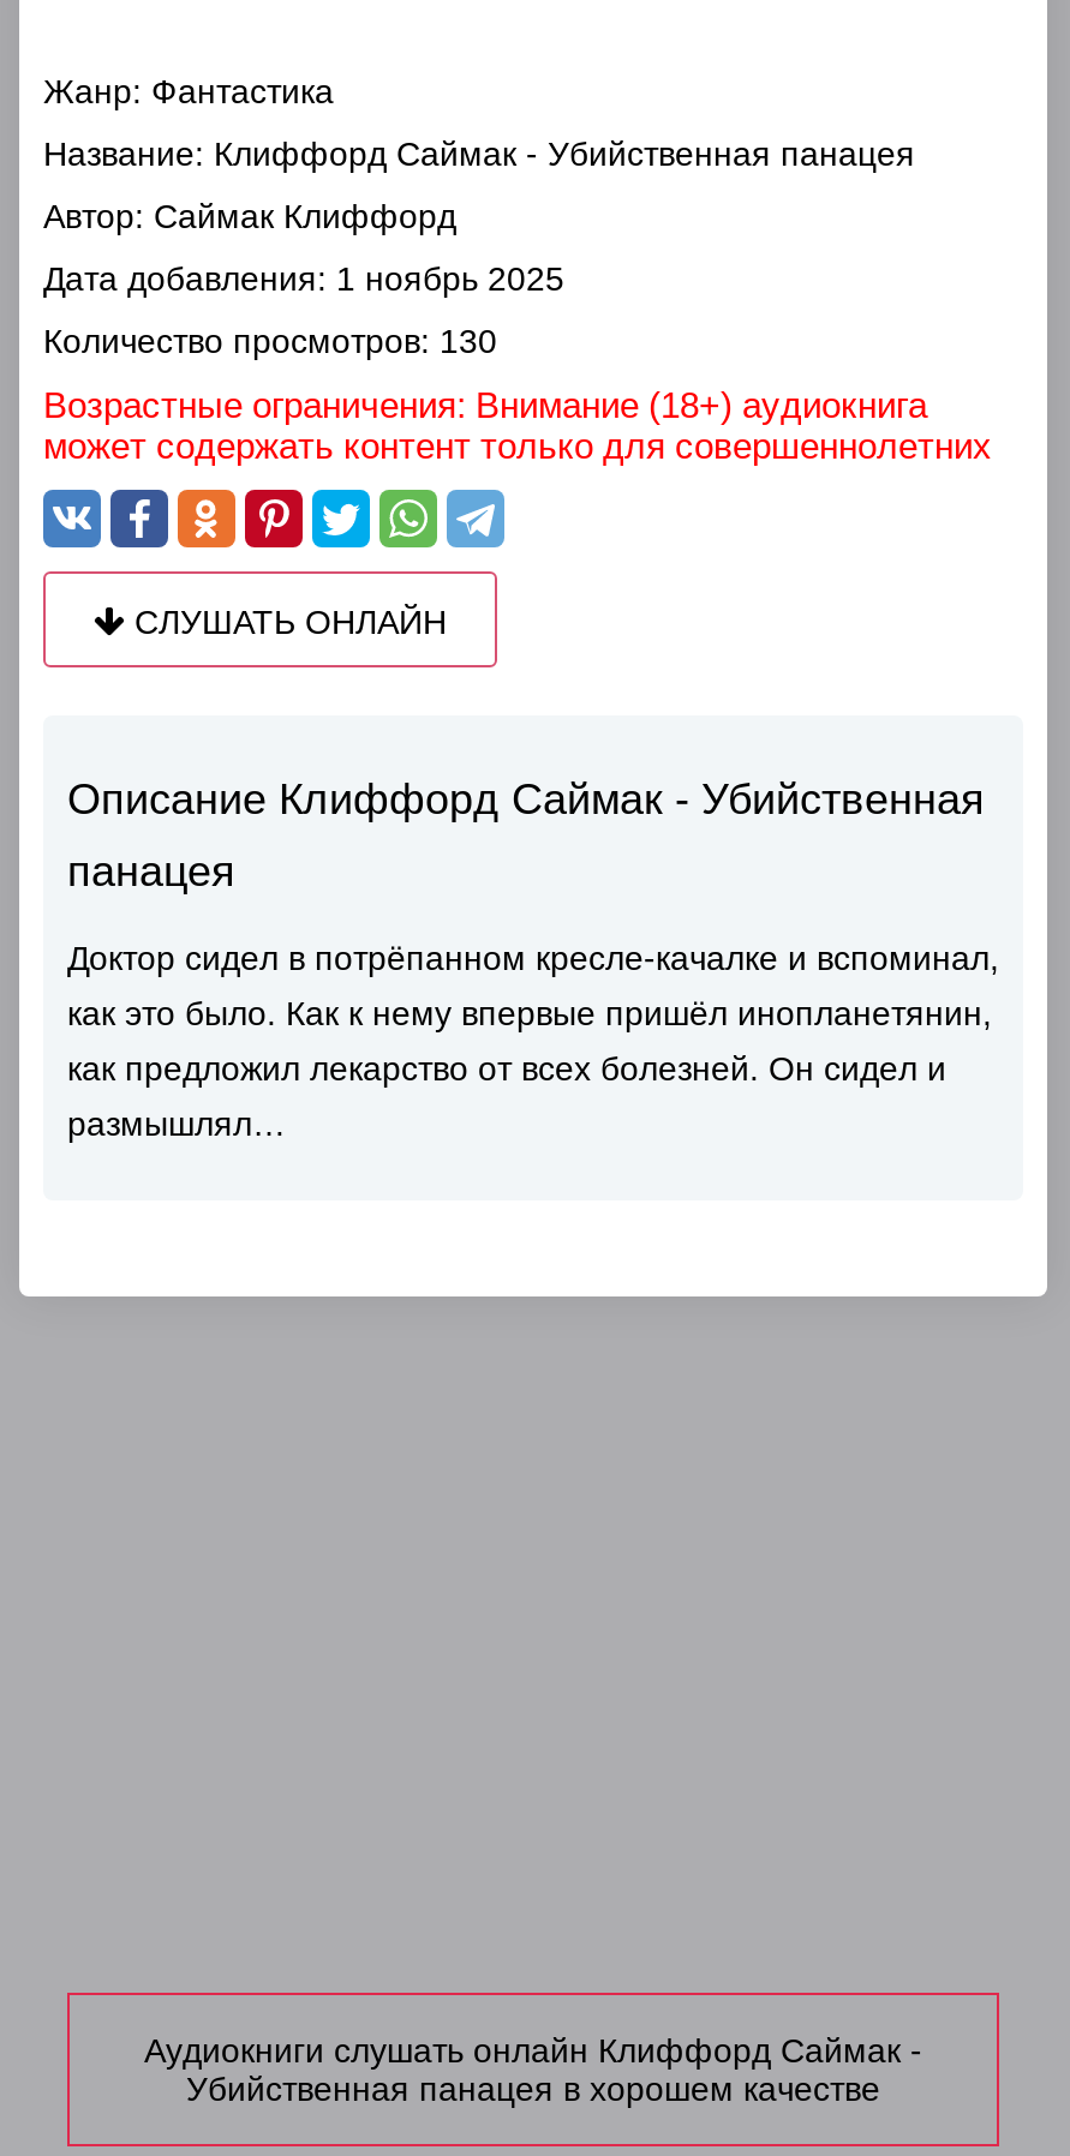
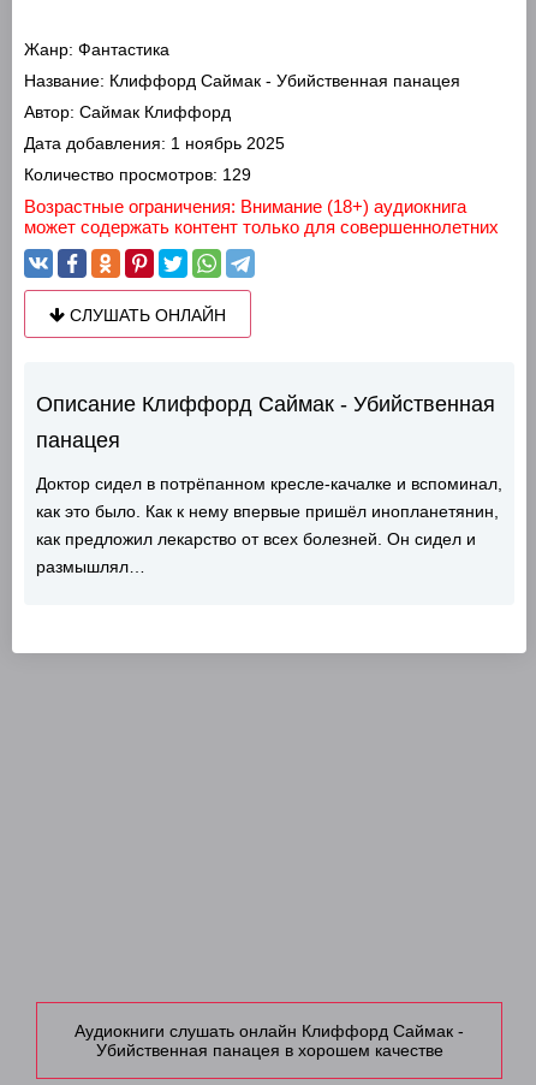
- Количество просмотров: 130
+ Количество просмотров: 129
